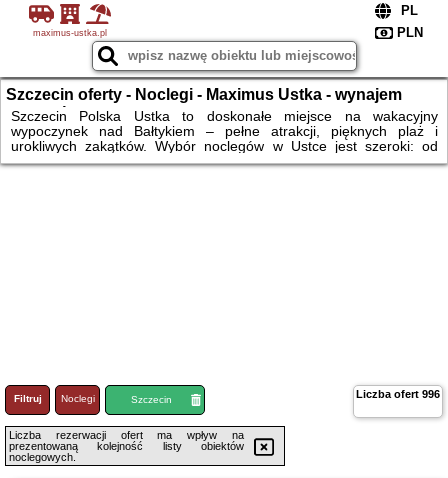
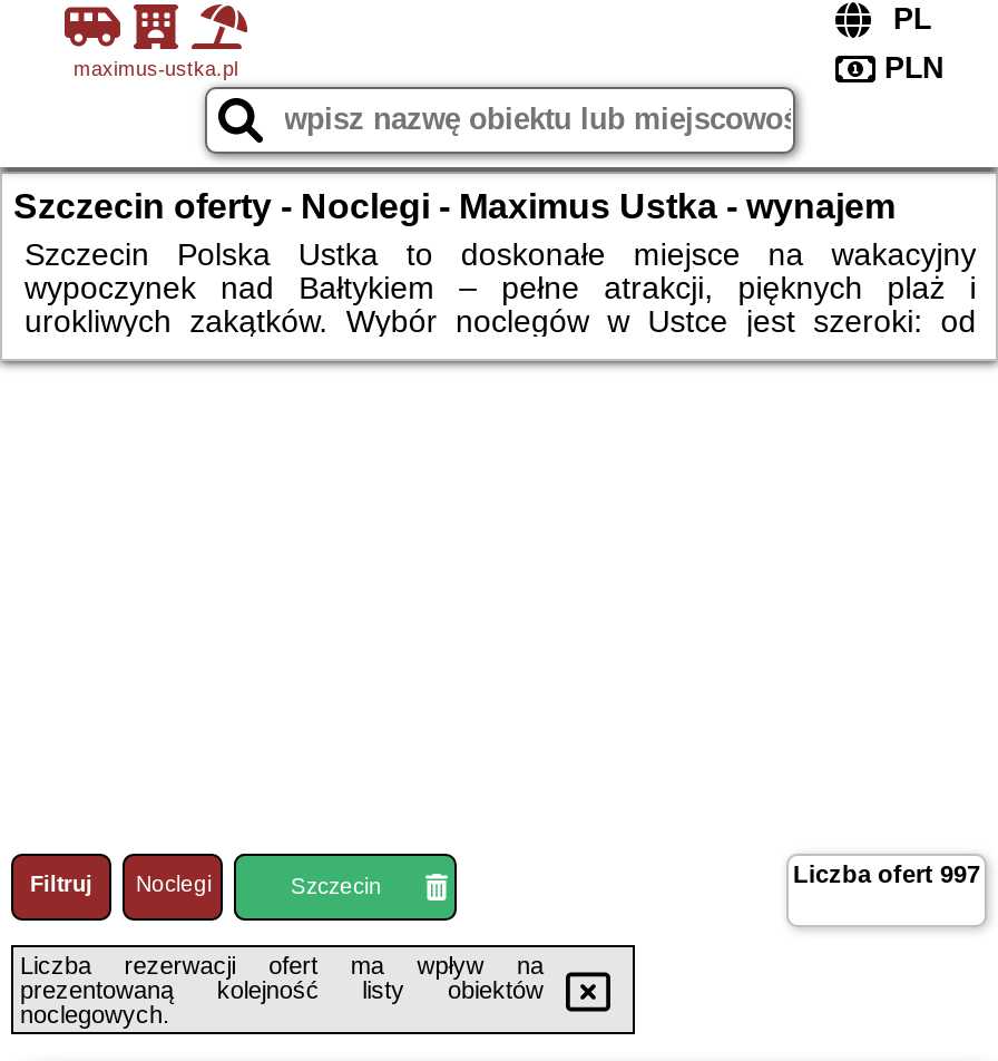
- Liczba ofert 996
+ Liczba ofert 997
